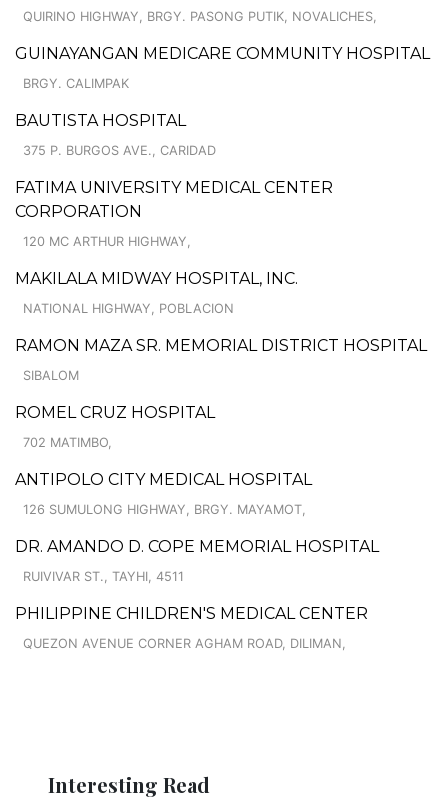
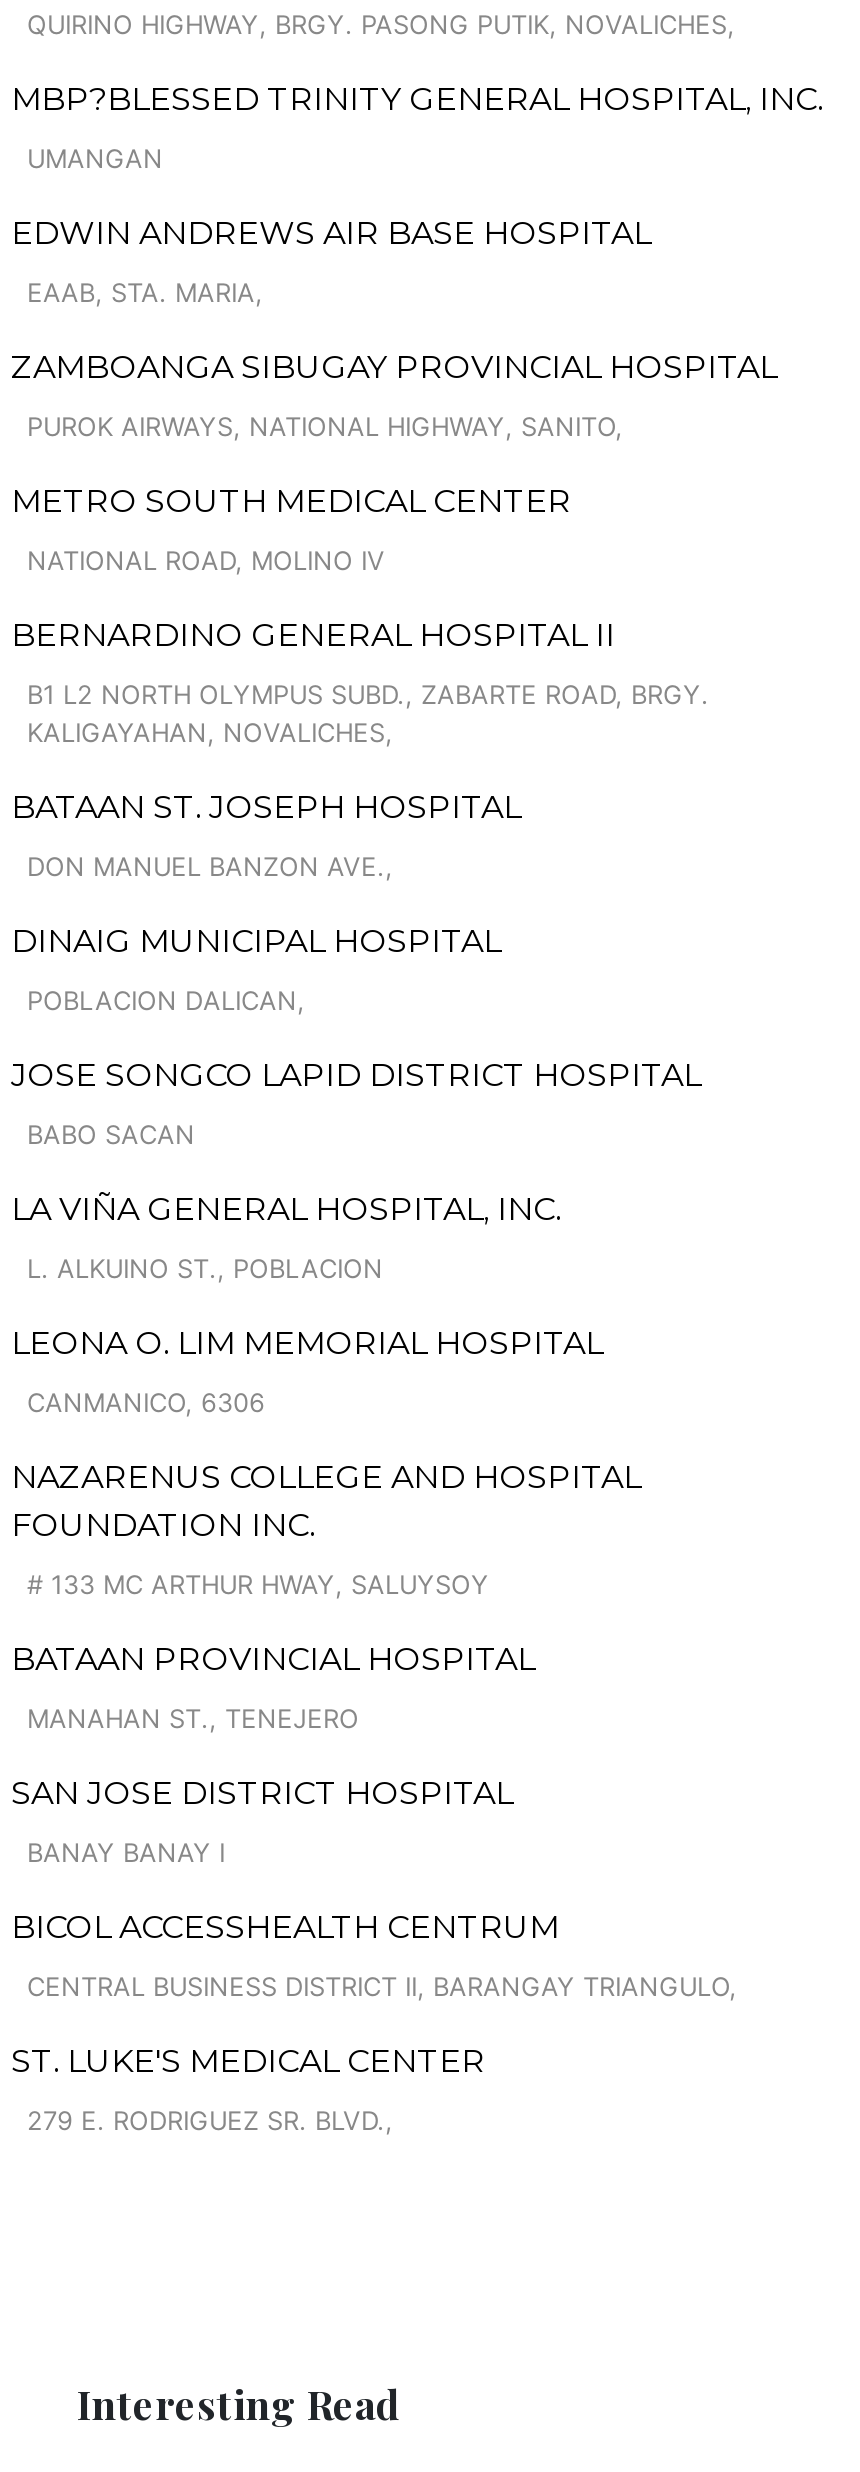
- GUINAYANGAN MEDICARE COMMUNITY HOSPITAL
- BRGY. CALIMPAK
- BAUTISTA HOSPITAL
- 375 P. BURGOS AVE., CARIDAD
- FATIMA UNIVERSITY MEDICAL CENTER
- CORPORATION
- 120 MC ARTHUR HIGHWAY,
- MAKILALA MIDWAY HOSPITAL, INC.
- NATIONAL HIGHWAY, POBLACION
- RAMON MAZA SR. MEMORIAL DISTRICT HOSPITAL
- SIBALOM
- ROMEL CRUZ HOSPITAL
- 702 MATIMBO,
- ANTIPOLO CITY MEDICAL HOSPITAL
- 126 SUMULONG HIGHWAY, BRGY. MAYAMOT,
- DR. AMANDO D. COPE MEMORIAL HOSPITAL
- RUIVIVAR ST., TAYHI, 4511
- PHILIPPINE CHILDREN'S MEDICAL CENTER
- QUEZON AVENUE CORNER AGHAM ROAD, DILIMAN,
+ MBP?BLESSED TRINITY GENERAL HOSPITAL, INC.
+ UMANGAN
+ EDWIN ANDREWS AIR BASE HOSPITAL
+ EAAB, STA. MARIA,
+ ZAMBOANGA SIBUGAY PROVINCIAL HOSPITAL
+ PUROK AIRWAYS, NATIONAL HIGHWAY, SANITO,
+ METRO SOUTH MEDICAL CENTER
+ NATIONAL ROAD, MOLINO IV
+ BERNARDINO GENERAL HOSPITAL II
+ B1 L2 NORTH OLYMPUS SUBD., ZABARTE ROAD, BRGY.
+ KALIGAYAHAN, NOVALICHES,
+ BATAAN ST. JOSEPH HOSPITAL
+ DON MANUEL BANZON AVE.,
+ DINAIG MUNICIPAL HOSPITAL
+ POBLACION DALICAN,
+ JOSE SONGCO LAPID DISTRICT HOSPITAL
+ BABO SACAN
+ LA VIÑA GENERAL HOSPITAL, INC.
+ L. ALKUINO ST., POBLACION
+ LEONA O. LIM MEMORIAL HOSPITAL
+ CANMANICO, 6306
+ NAZARENUS COLLEGE AND HOSPITAL
+ FOUNDATION INC.
+ # 133 MC ARTHUR HWAY, SALUYSOY
+ BATAAN PROVINCIAL HOSPITAL
+ MANAHAN ST., TENEJERO
+ SAN JOSE DISTRICT HOSPITAL
+ BANAY BANAY I
+ BICOL ACCESSHEALTH CENTRUM
+ CENTRAL BUSINESS DISTRICT II, BARANGAY TRIANGULO,
+ ST. LUKE'S MEDICAL CENTER
+ 279 E. RODRIGUEZ SR. BLVD.,
